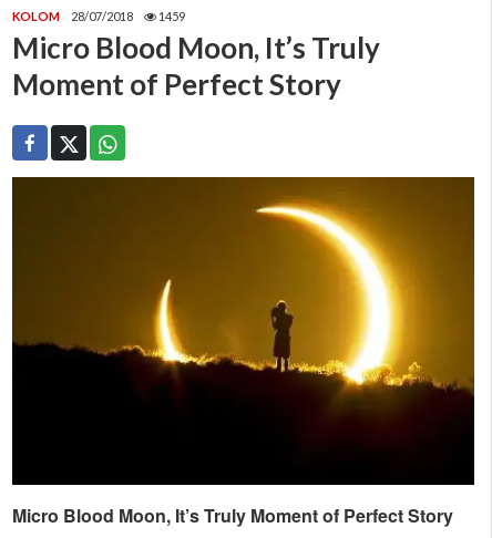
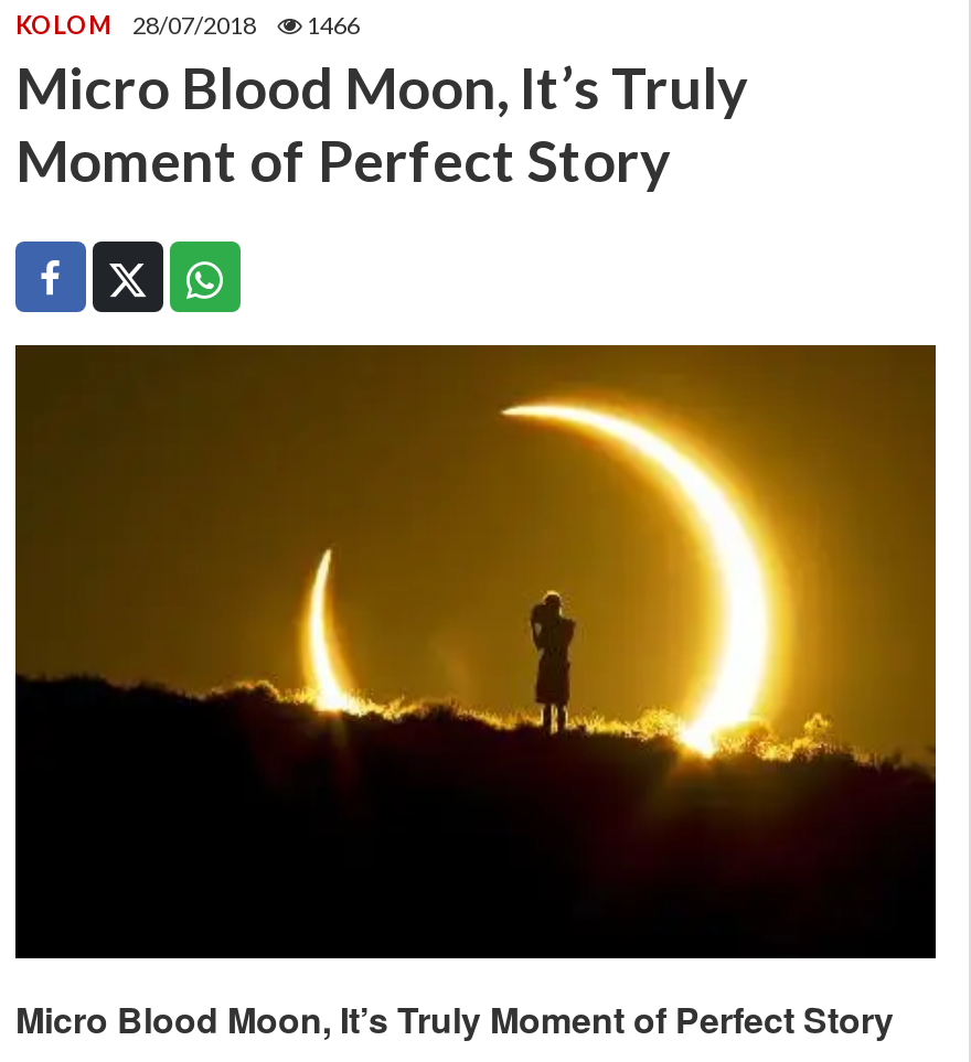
- KOLOM 28/07/2018 1459
+ KOLOM 28/07/2018 1466
